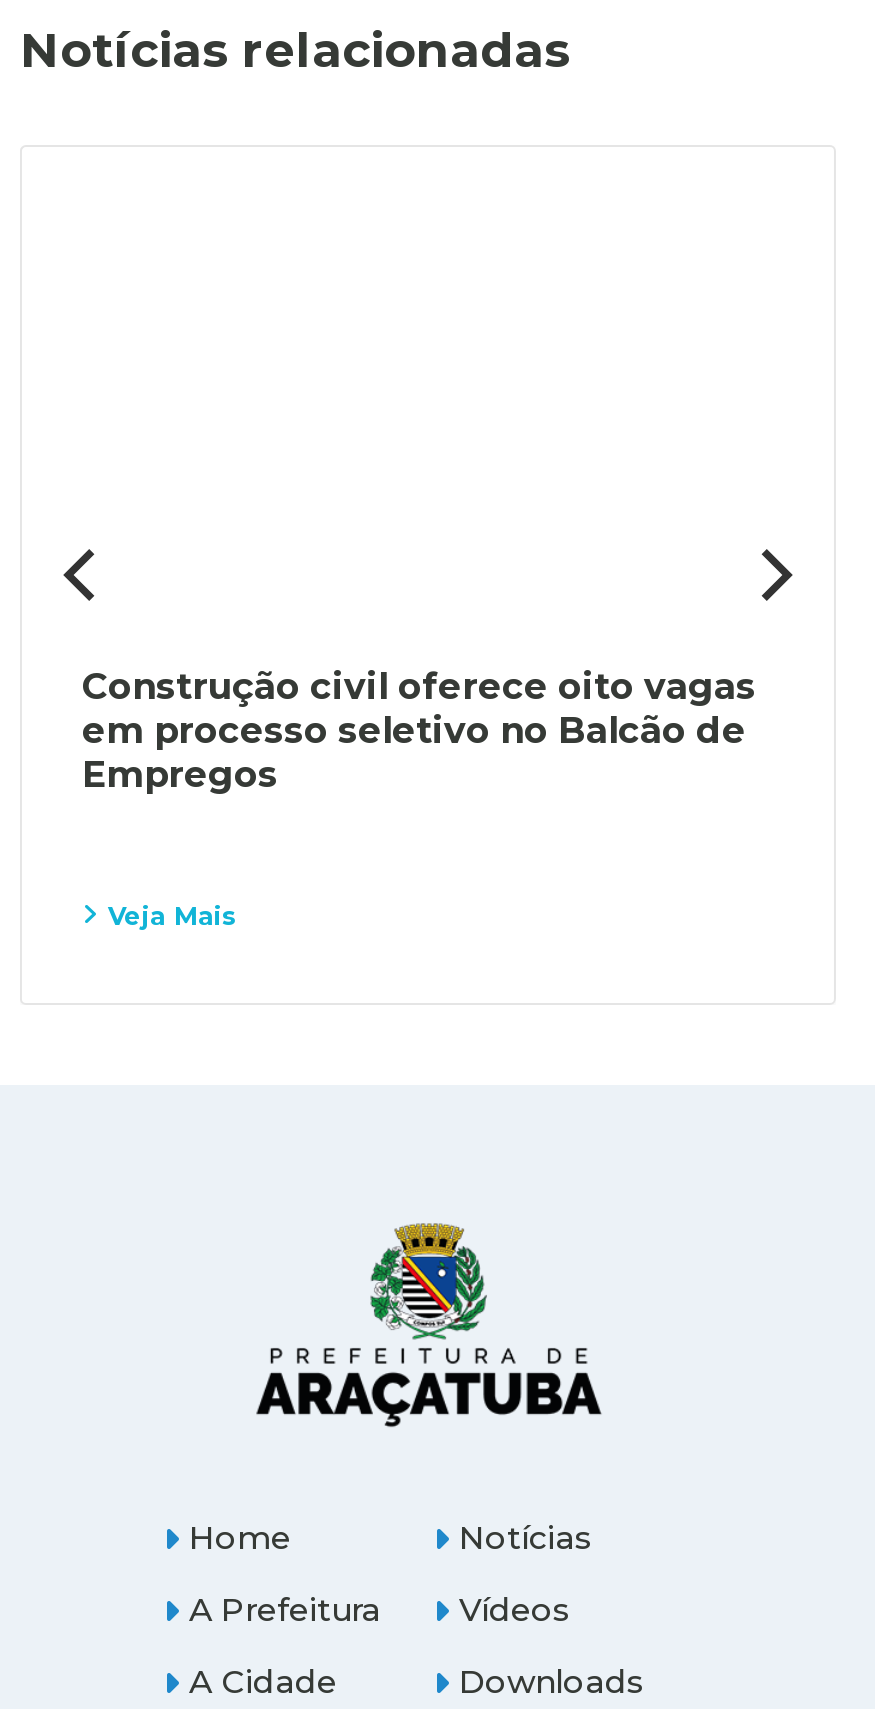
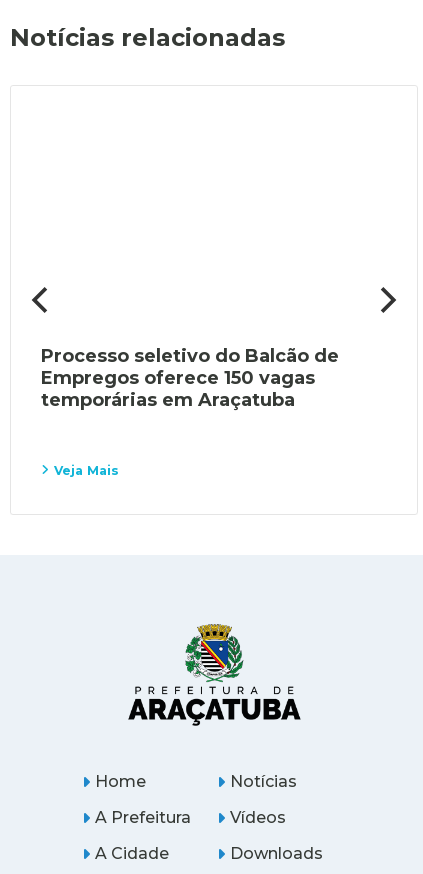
- Construção civil oferece oito vagas
- em processo seletivo no Balcão de
- Empregos
+ Processo seletivo do Balcão de
+ Empregos oferece 150 vagas
+ temporárias em Araçatuba
